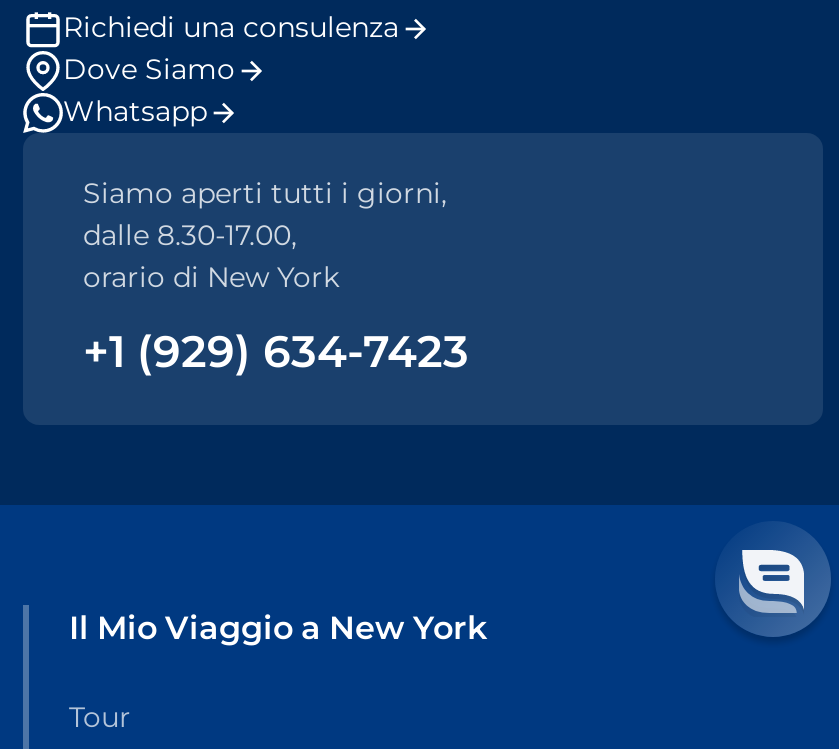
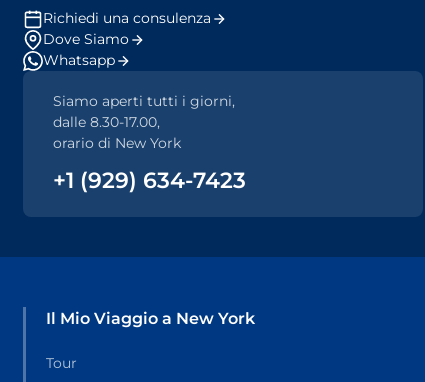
- [image]
